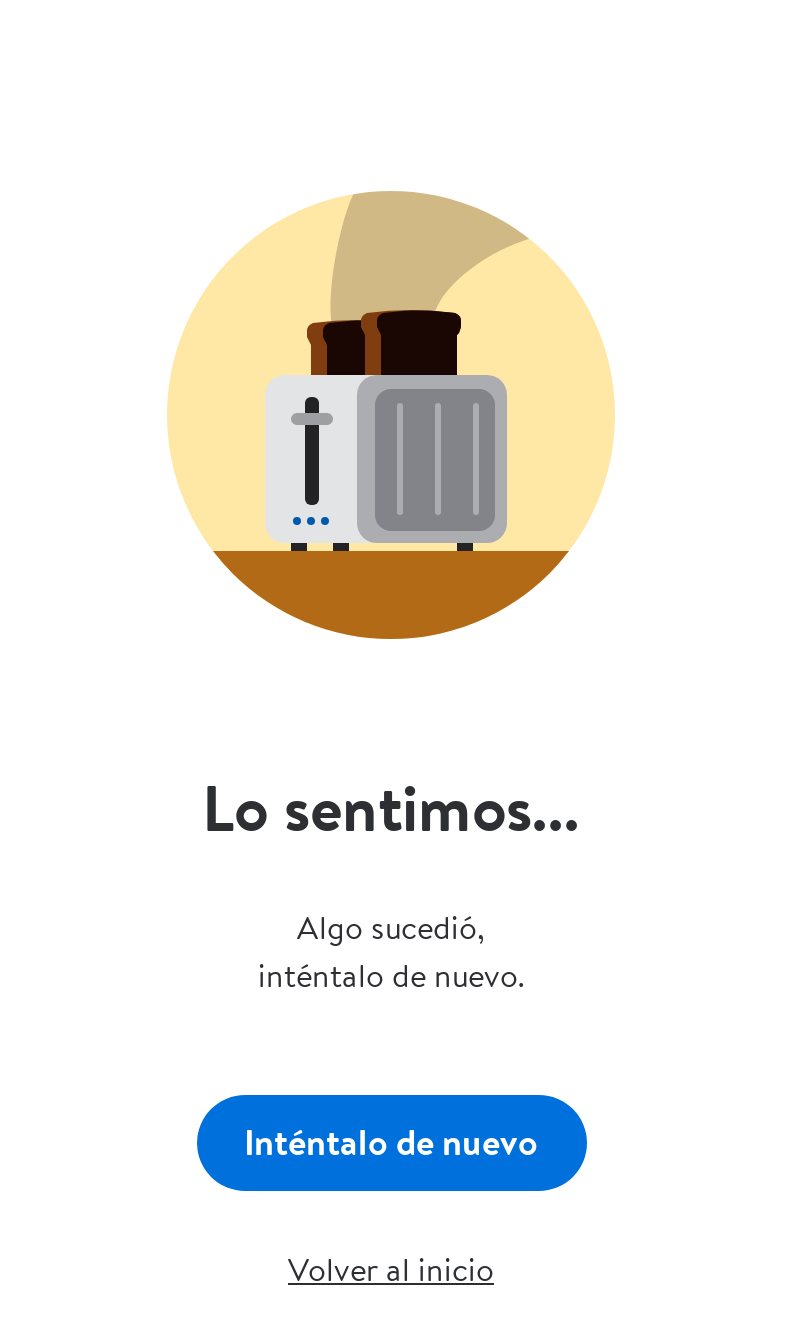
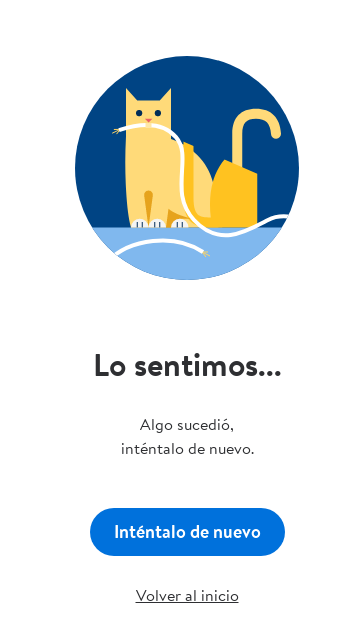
- [image]
+ [image]
